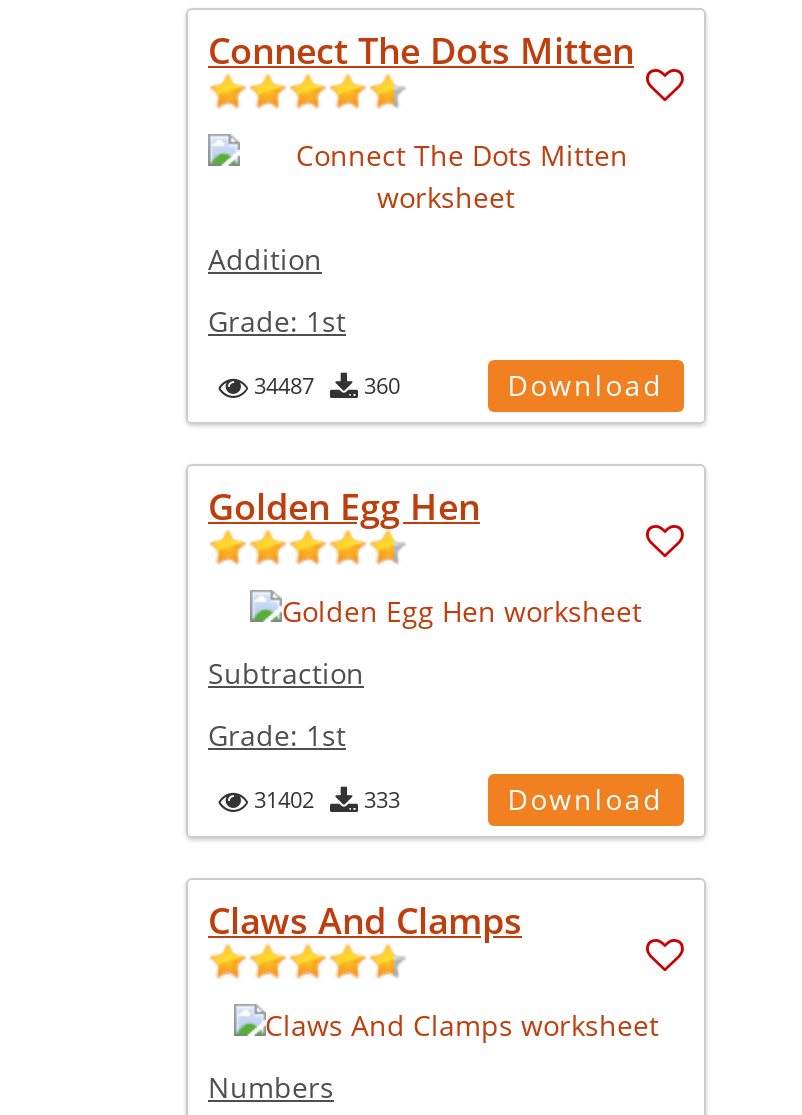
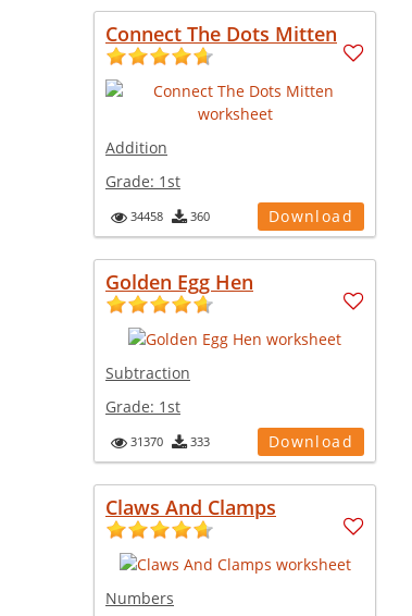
- 34487 360
+ 34458 360

- 31402 333
+ 31370 333
